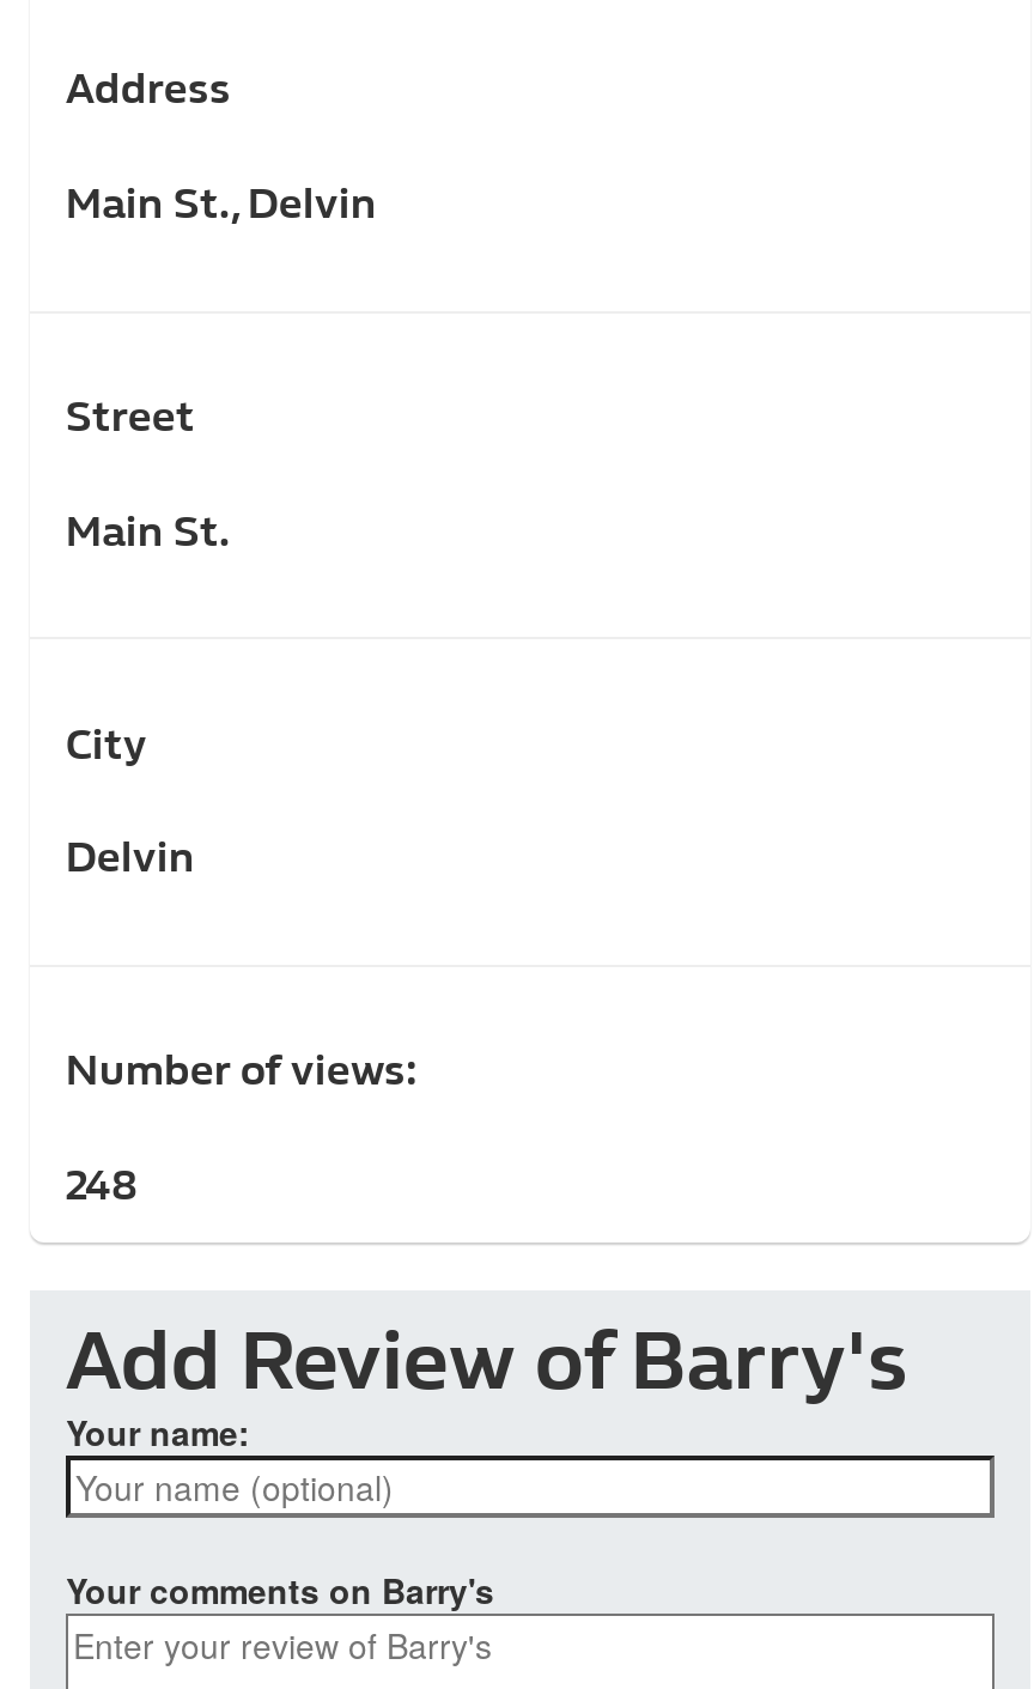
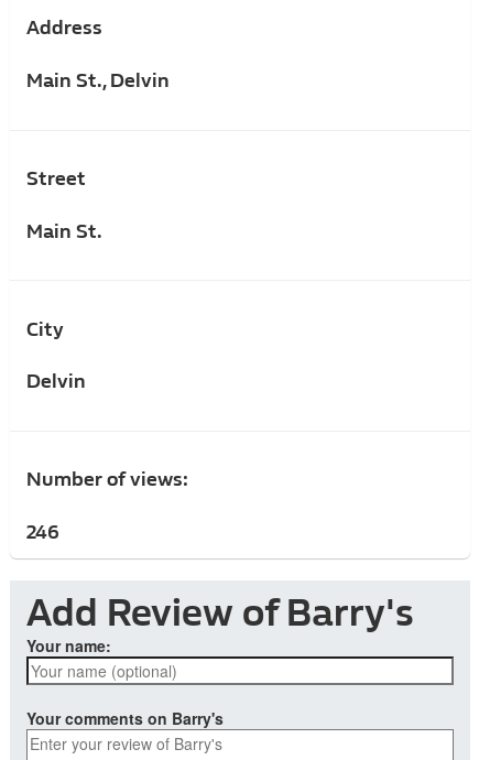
- 248
+ 246
